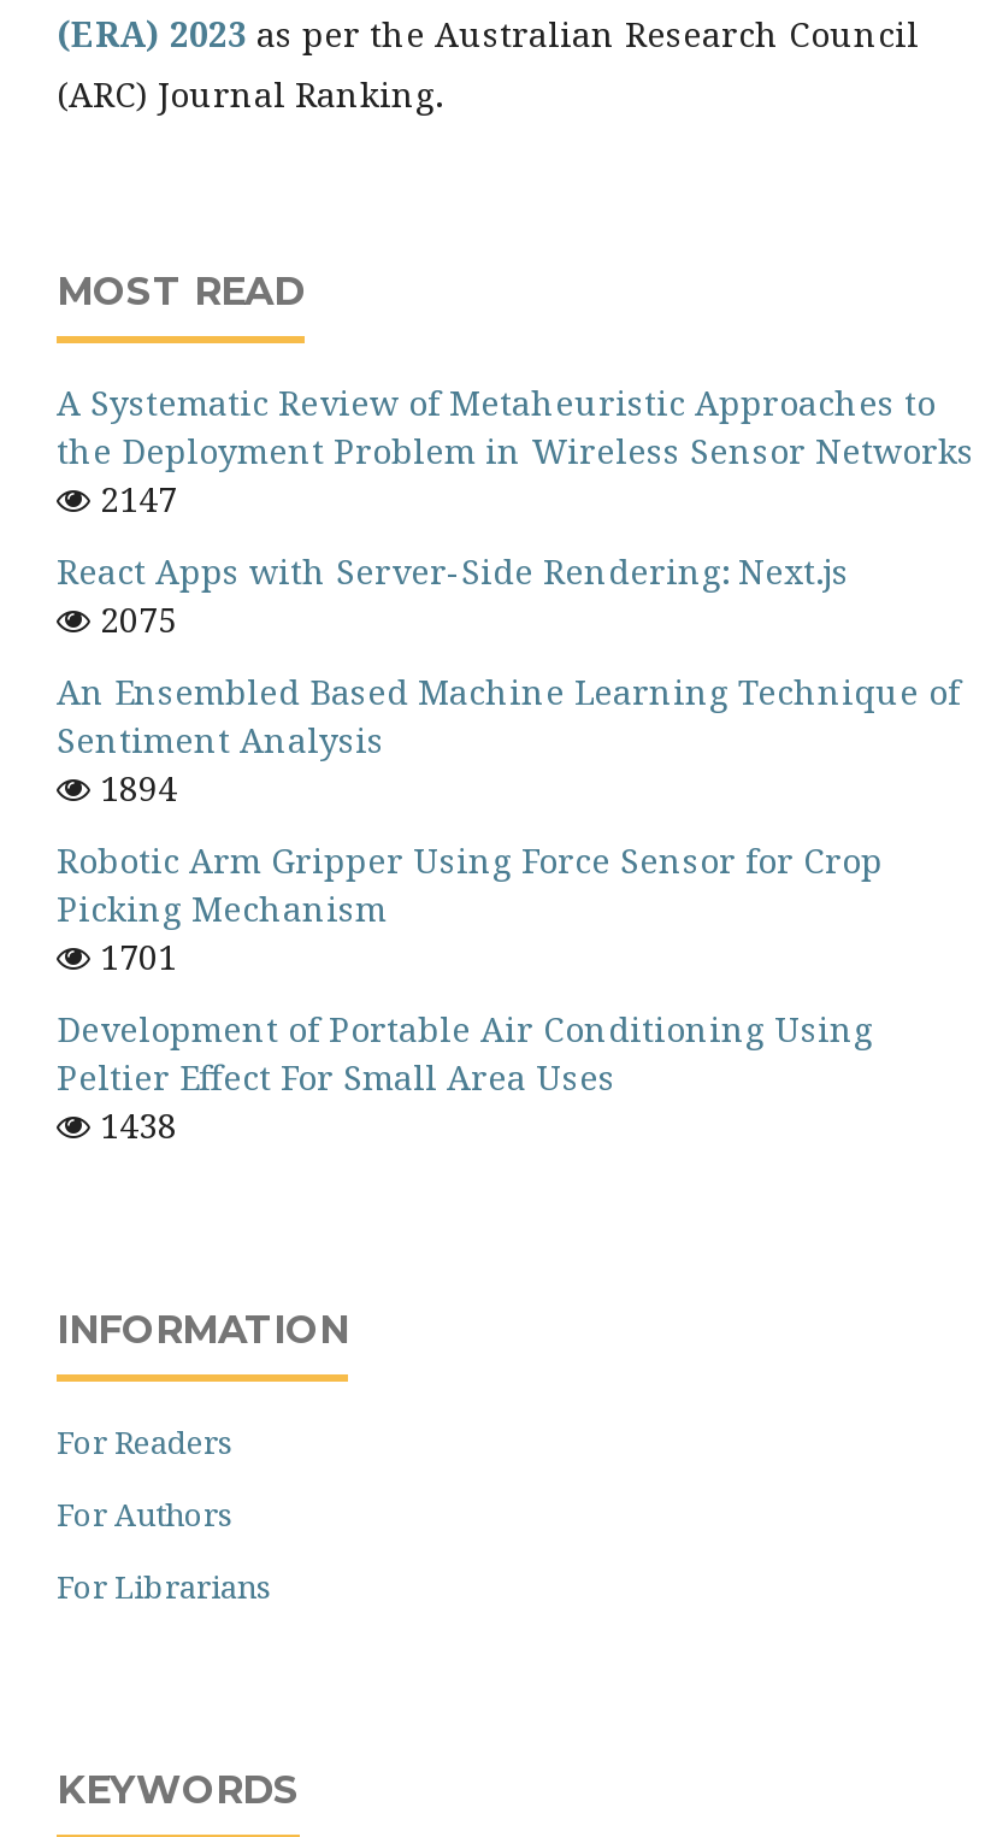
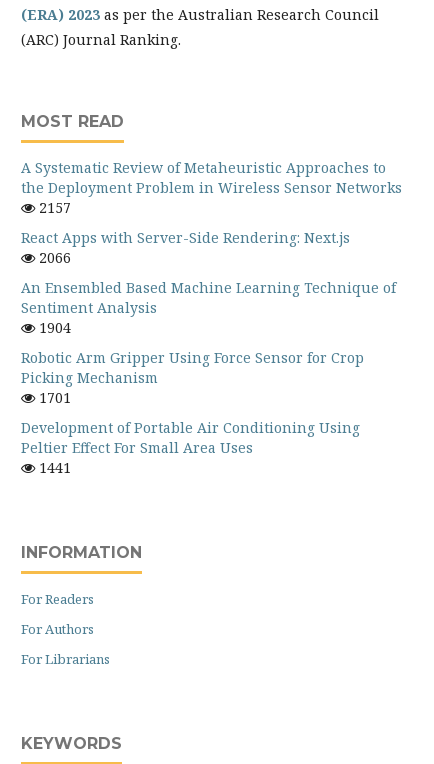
- 2147
+ 2157

- 2075
+ 2066

- 1894
+ 1904

- 1438
+ 1441
